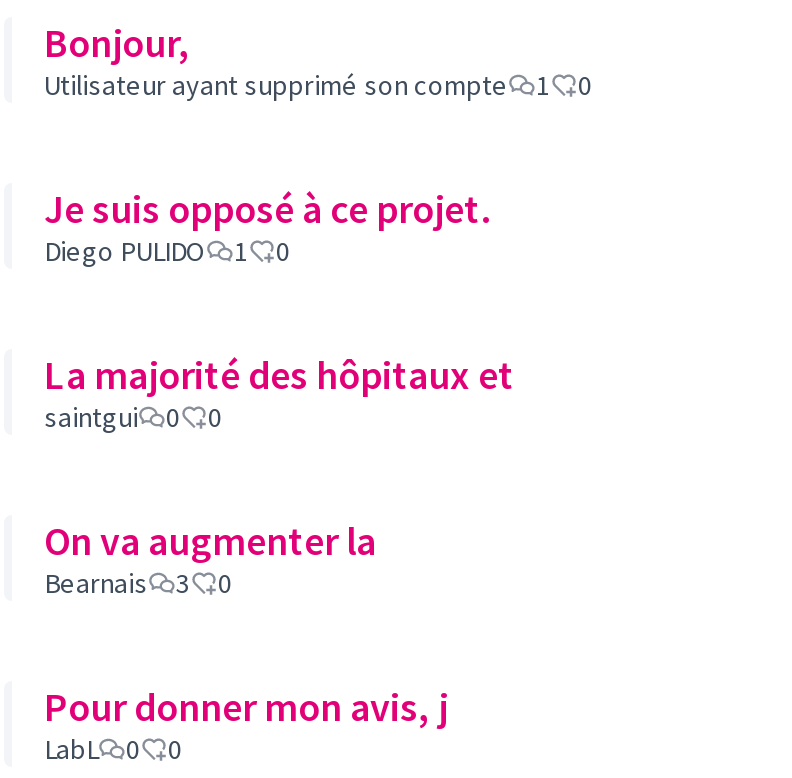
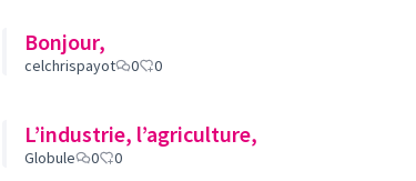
- Utilisateur ayant supprimé son compte
- 1
- 0
- Je suis opposé à ce projet.
- Diego PULIDO
- 1
- 0
- La majorité des hôpitaux et
- saintgui
+ celchrispayot

- On va augmenter la
- Bearnais
- 3
- 0
- Pour donner mon avis, j
- LabL
+ L’industrie, l’agriculture,
+ Globule
